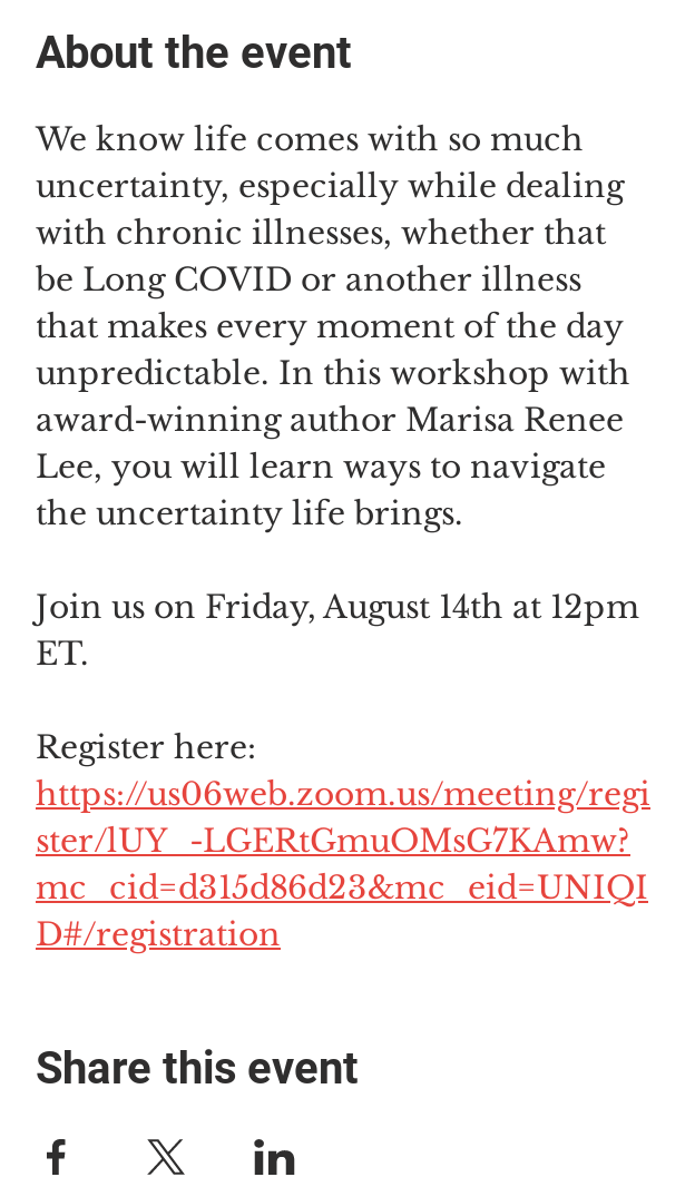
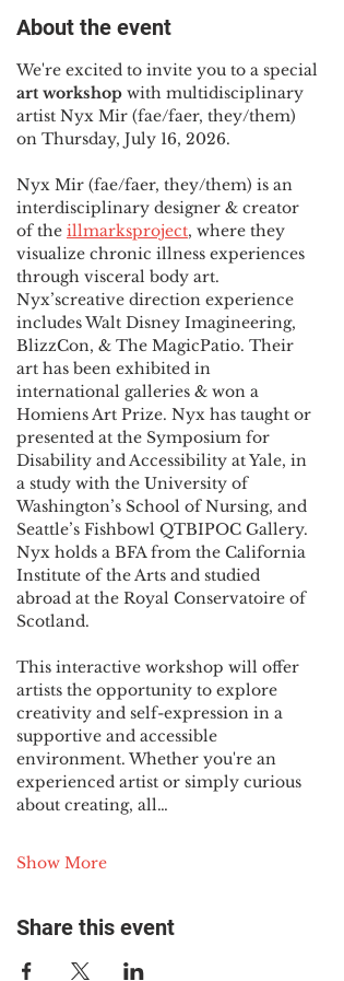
- We know life comes with so much
- uncertainty, especially while dealing
- with chronic illnesses, whether that
- be Long COVID or another illness
- that makes every moment of the day
- unpredictable. In this workshop with
- award-winning author Marisa Renee
- Lee, you will learn ways to navigate
- the uncertainty life brings.
- Join us on Friday, August 14th at 12pm
- ET.
- Register here:
- https://us06web.zoom.us/meeting/regi
- ster/lUY_-LGERtGmuOMsG7KAmw?
- mc_cid=d315d86d23&mc_eid=UNIQI
- D#/registration
+ We're excited to invite you to a special
+ art workshop with multidisciplinary
+ artist Nyx Mir (fae/faer, they/them)
+ on Thursday, July 16, 2026.
+ Nyx Mir (fae/faer, they/them) is an
+ interdisciplinary designer & creator
+ of the illmarksproject, where they
+ visualize chronic illness experiences
+ through visceral body art.
+ Nyx’screative direction experience
+ includes Walt Disney Imagineering,
+ BlizzCon, & The MagicPatio. Their
+ art has been exhibited in
+ international galleries & won a
+ Homiens Art Prize. Nyx has taught or
+ presented at the Symposium for
+ Disability and Accessibility at Yale, in
+ a study with the University of
+ Washington’s School of Nursing, and
+ Seattle’s Fishbowl QTBIPOC Gallery.
+ Nyx holds a BFA from the California
+ Institute of the Arts and studied
+ abroad at the Royal Conservatoire of
+ Scotland.
+ This interactive workshop will offer
+ artists the opportunity to explore
+ creativity and self-expression in a
+ supportive and accessible
+ environment. Whether you're an
+ experienced artist or simply curious
+ about creating, all…
+ Show More
